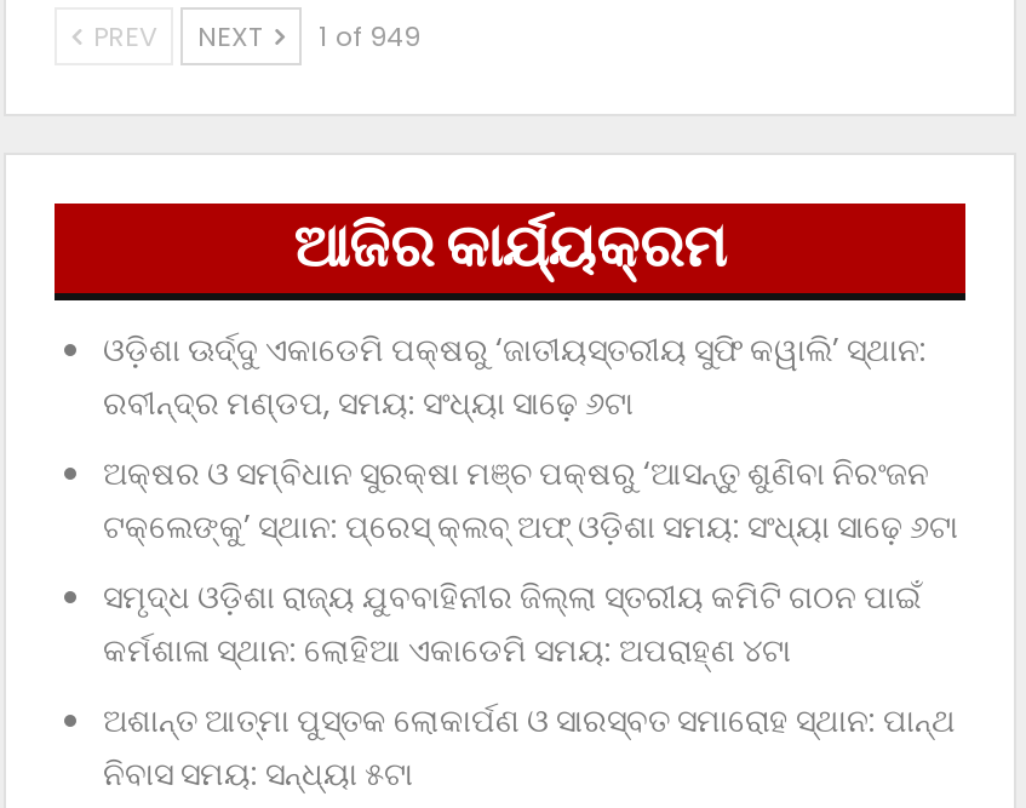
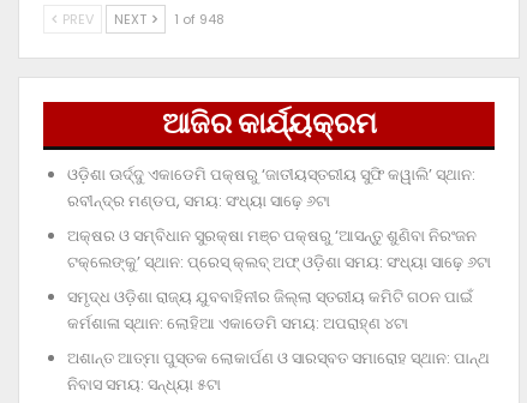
- PREV NEXT 1 of 949
+ PREV NEXT 1 of 948
